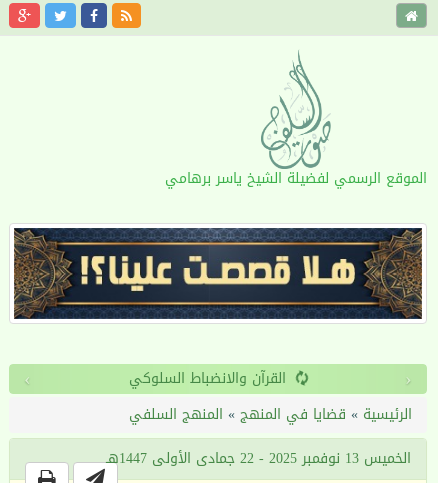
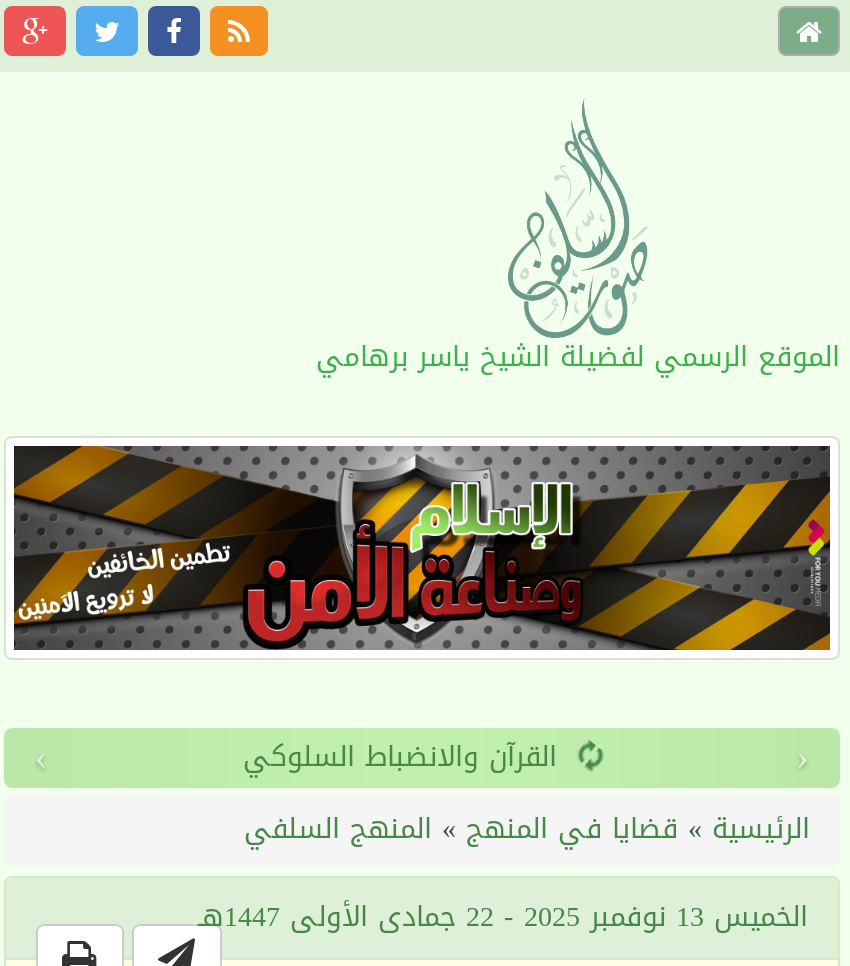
- [image]
+ [image]
